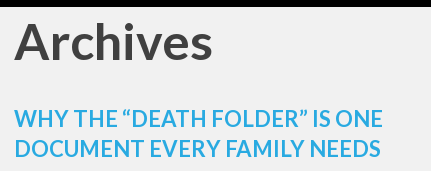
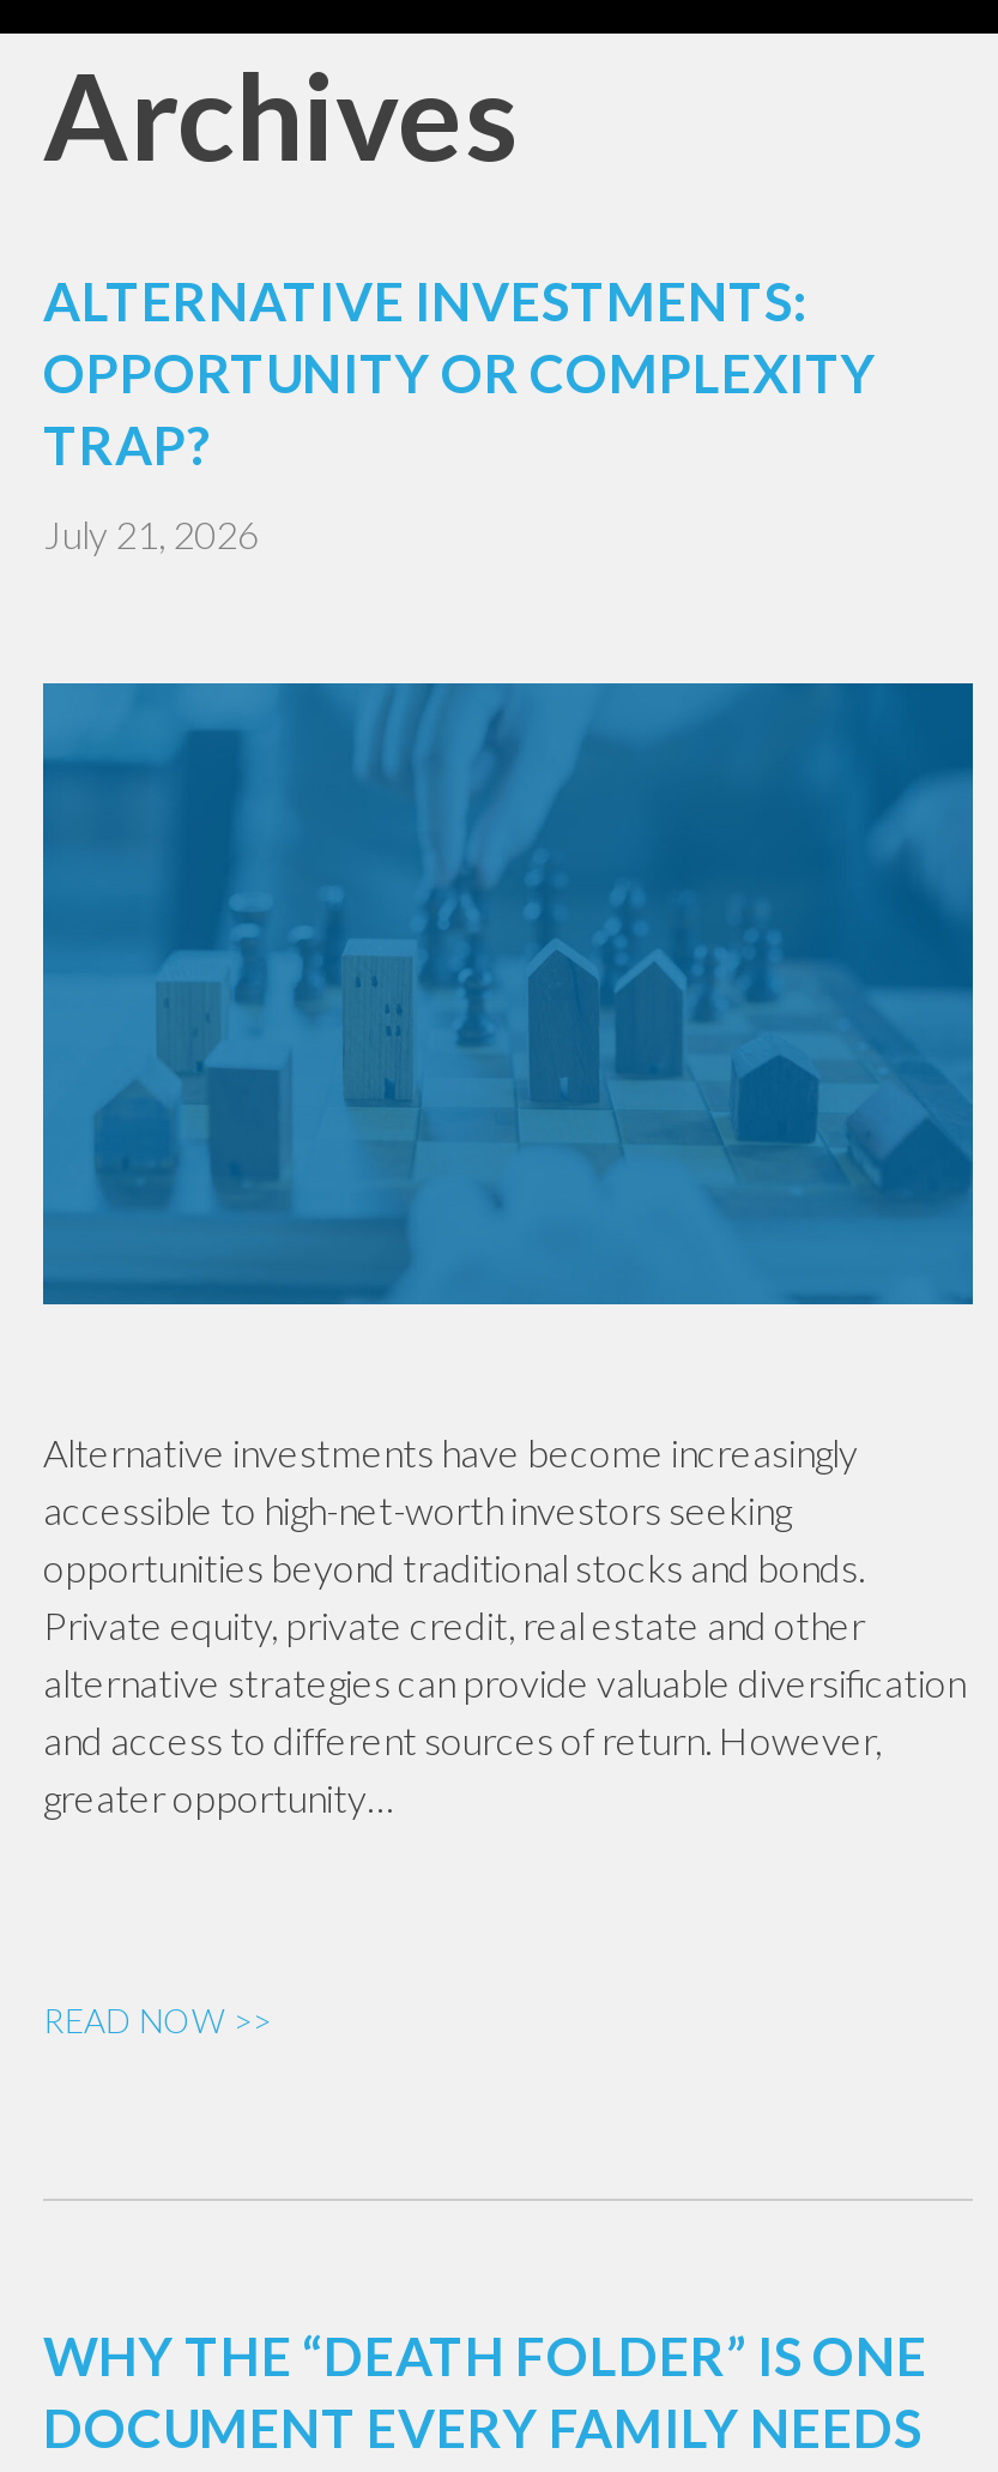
+ [image]

+ ALTERNATIVE INVESTMENTS:
+ OPPORTUNITY OR COMPLEXITY
+ TRAP?
+ July 21, 2026

+ Alternative investments have become increasingly
+ accessible to high-net-worth investors seeking
+ opportunities beyond traditional stocks and bonds.
+ Private equity, private credit, real estate and other
+ alternative strategies can provide valuable diversification
+ and access to different sources of return. However,
+ greater opportunity…

+ READ NOW >>
